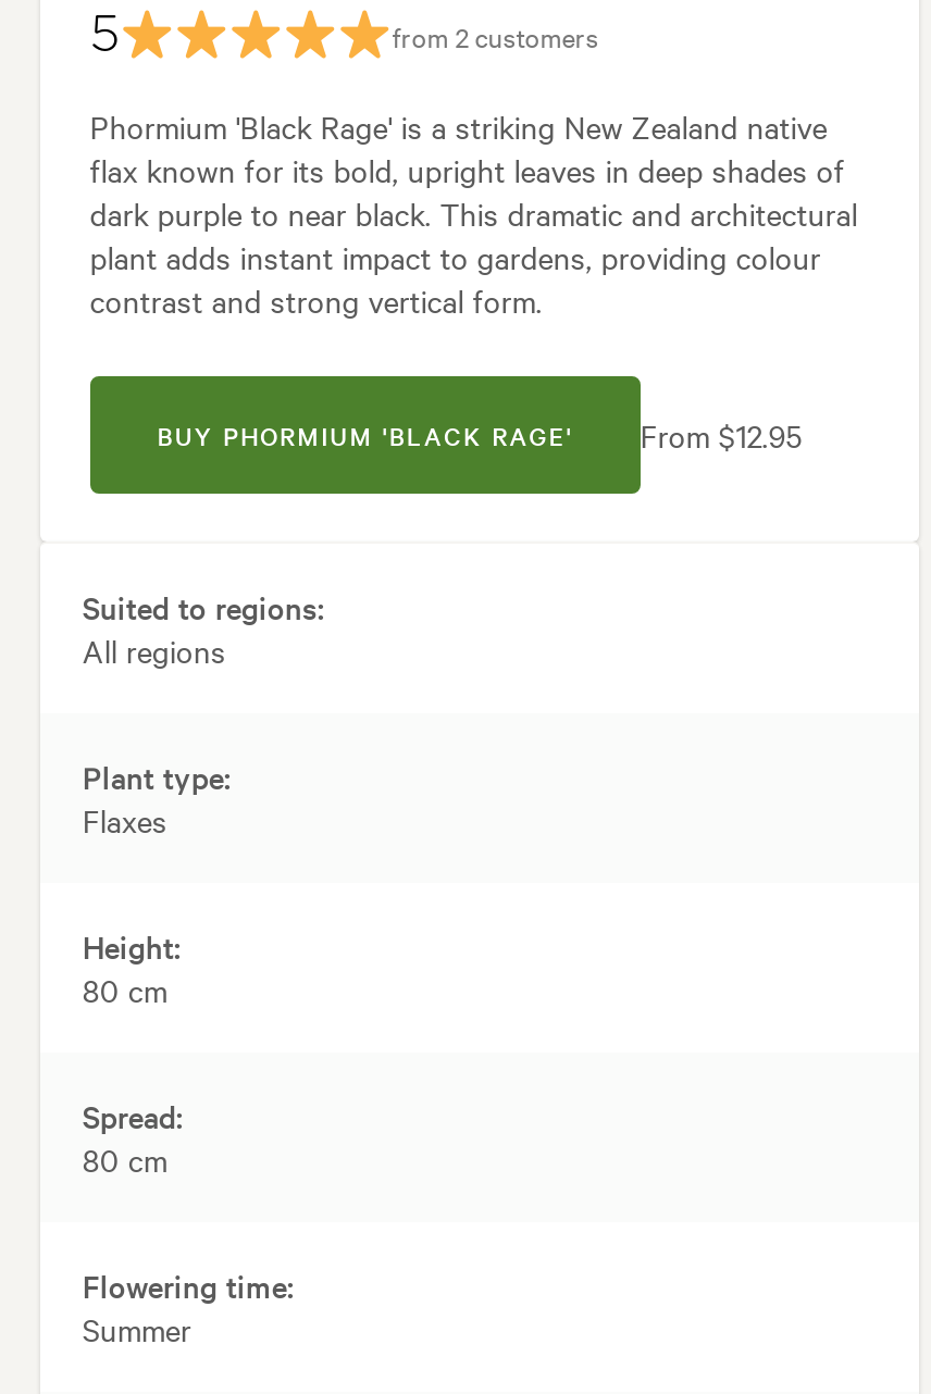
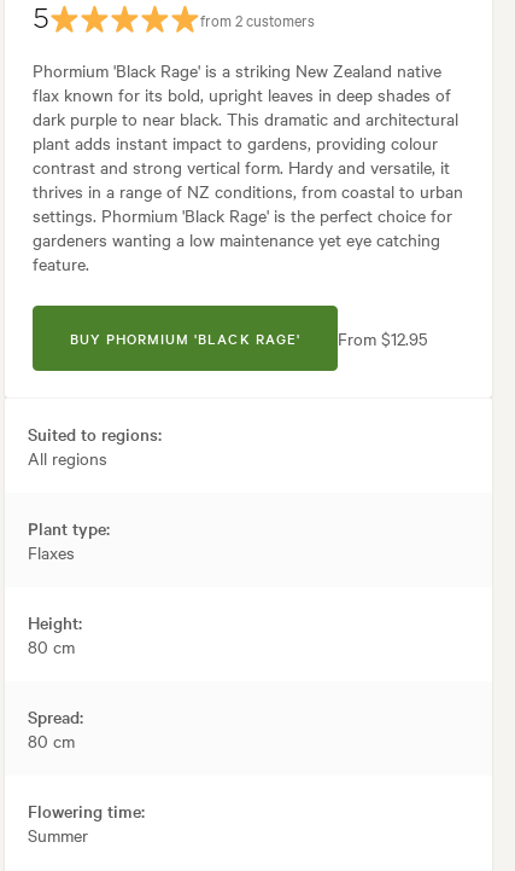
- contrast and strong vertical form.
+ contrast and strong vertical form. Hardy and versatile, it
+ thrives in a range of NZ conditions, from coastal to urban
+ settings. Phormium 'Black Rage' is the perfect choice for
+ gardeners wanting a low maintenance yet eye catching
+ feature.
